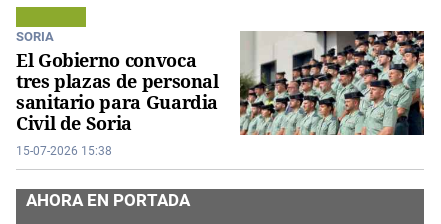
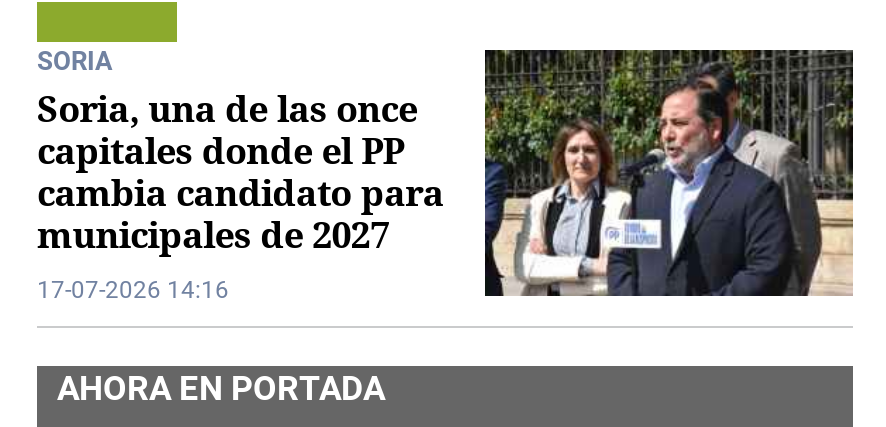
- [image]
- El Gobierno convoca
- tres plazas de personal
- sanitario para Guardia
- Civil de Soria
+ [image]
+ Soria, una de las once
+ capitales donde el PP
+ cambia candidato para
+ municipales de 2027

- 15-07-2026 15:38
+ 17-07-2026 14:16
